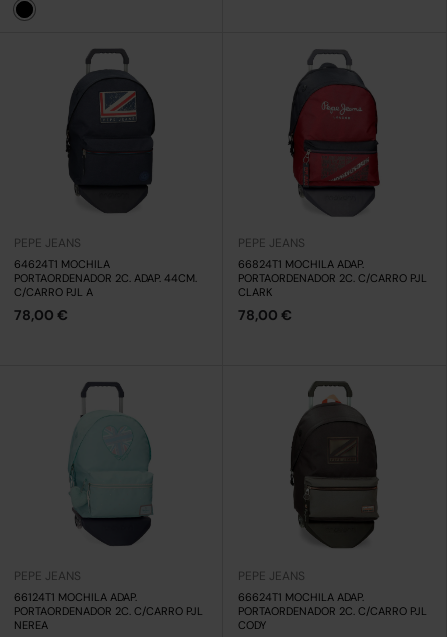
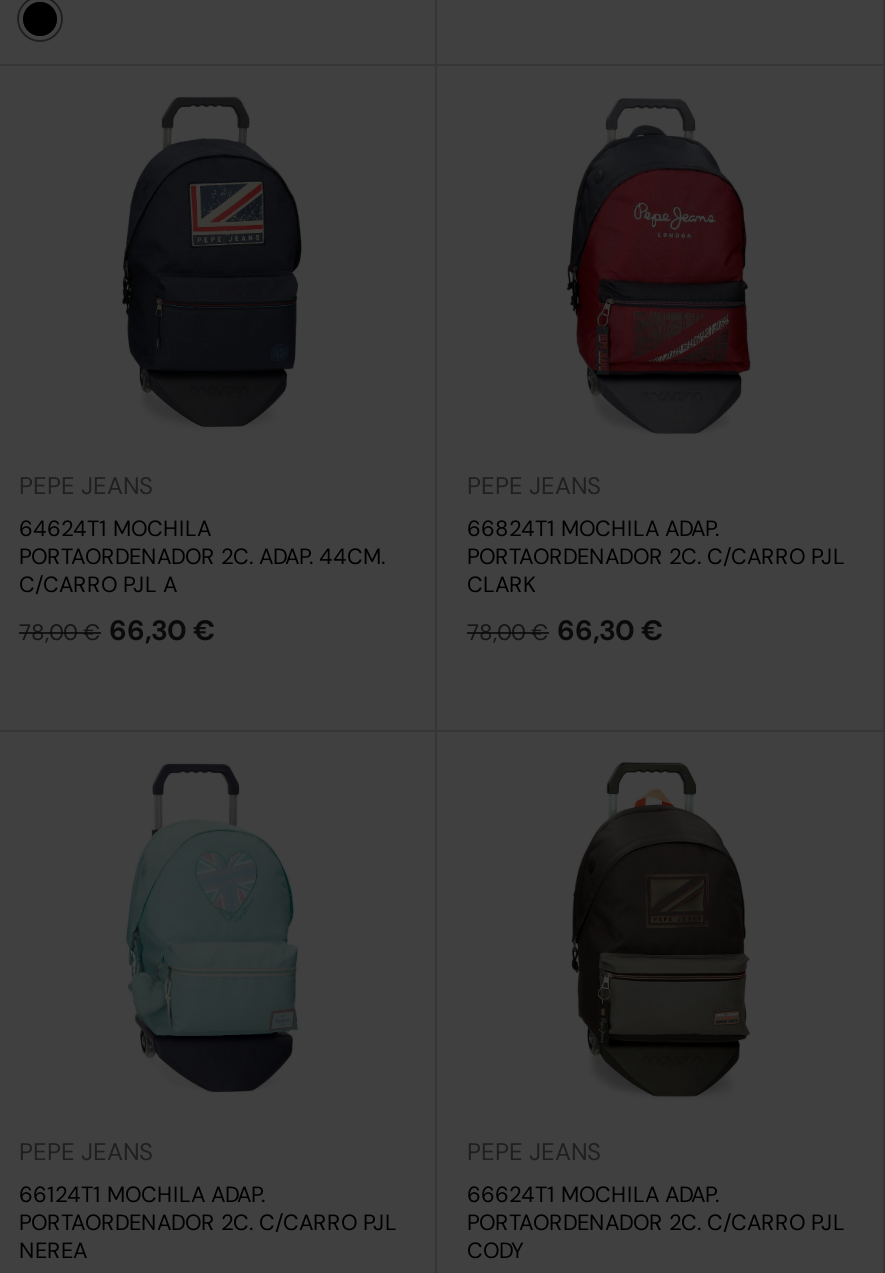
- 78,00 €
+ 78,00 € 66,30 €

- 78,00 €
+ 78,00 € 66,30 €
